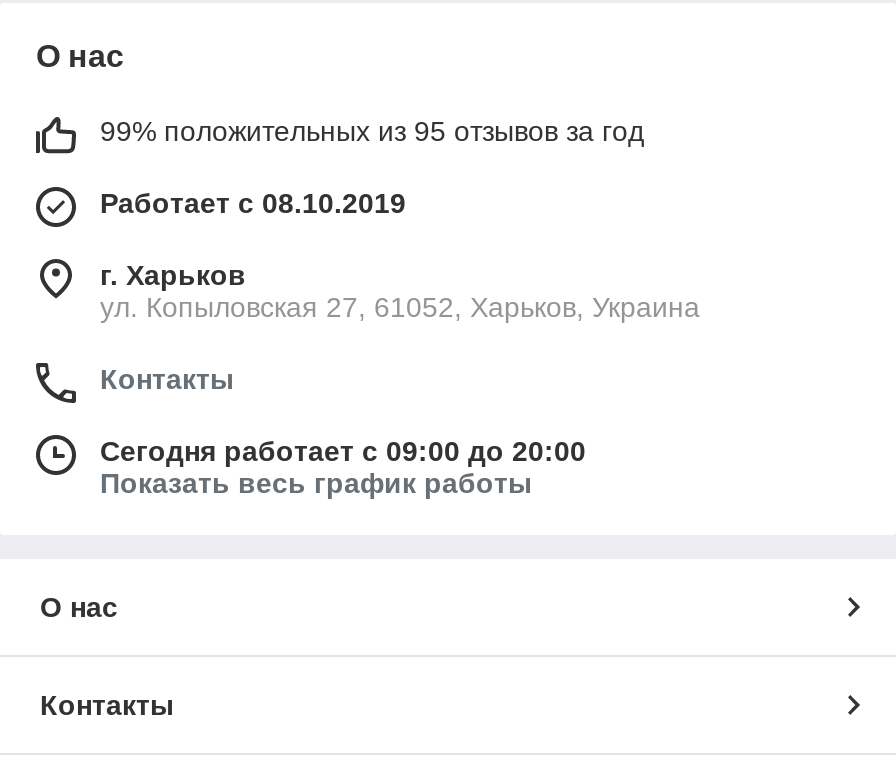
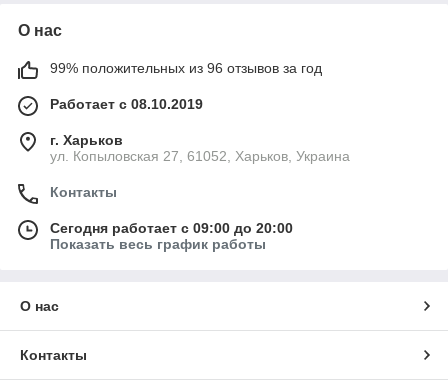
- 99% положительных из 95 отзывов за год
+ 99% положительных из 96 отзывов за год
